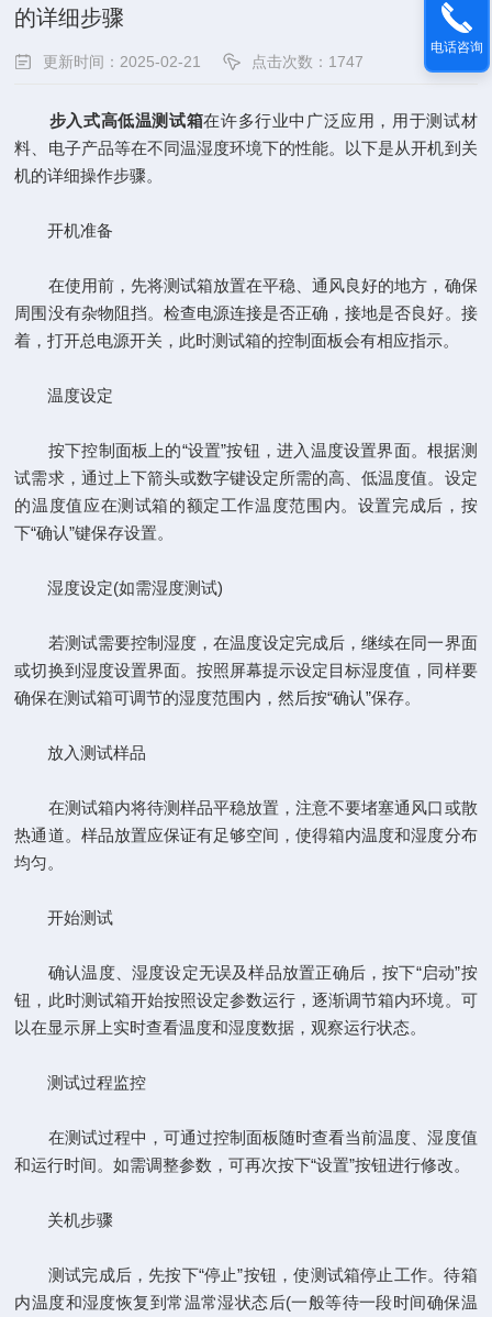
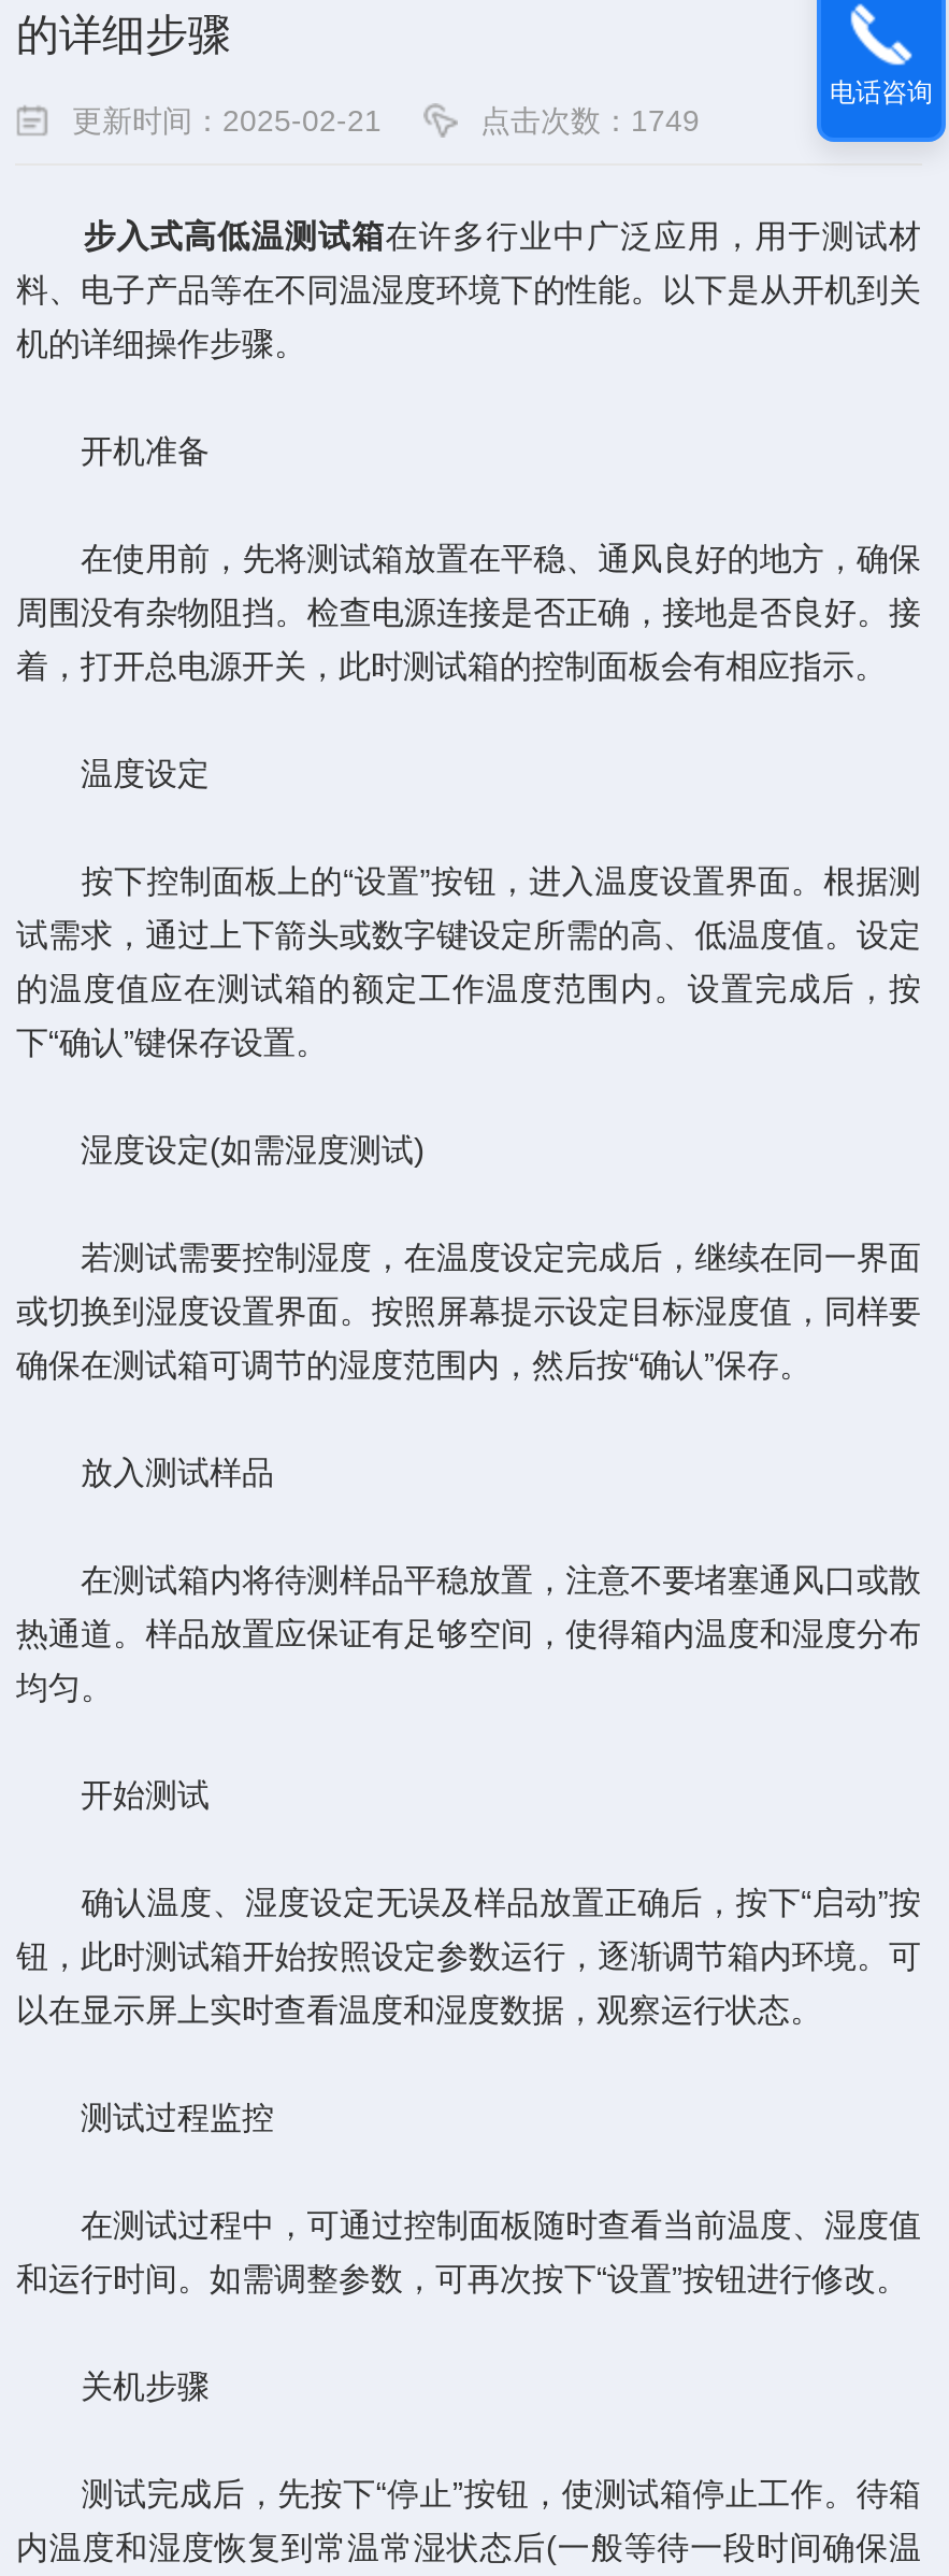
- 点击次数：1747
+ 点击次数：1749
